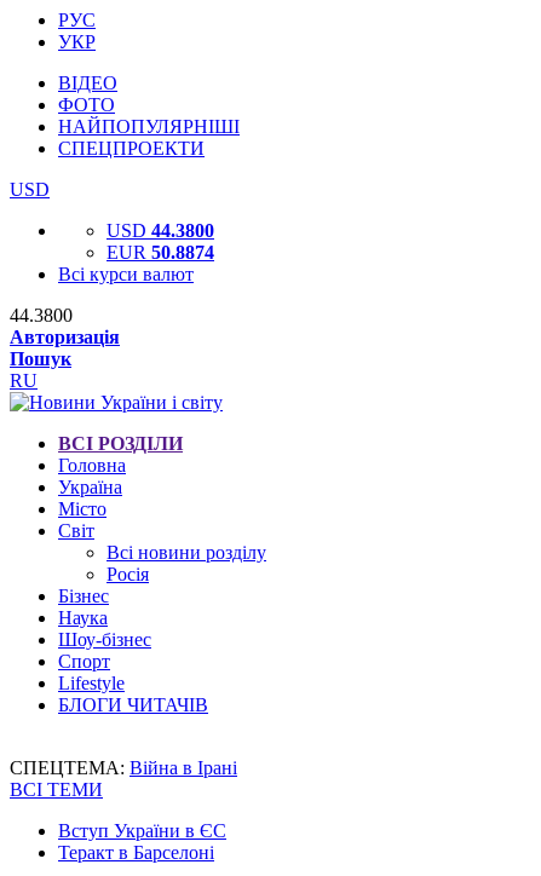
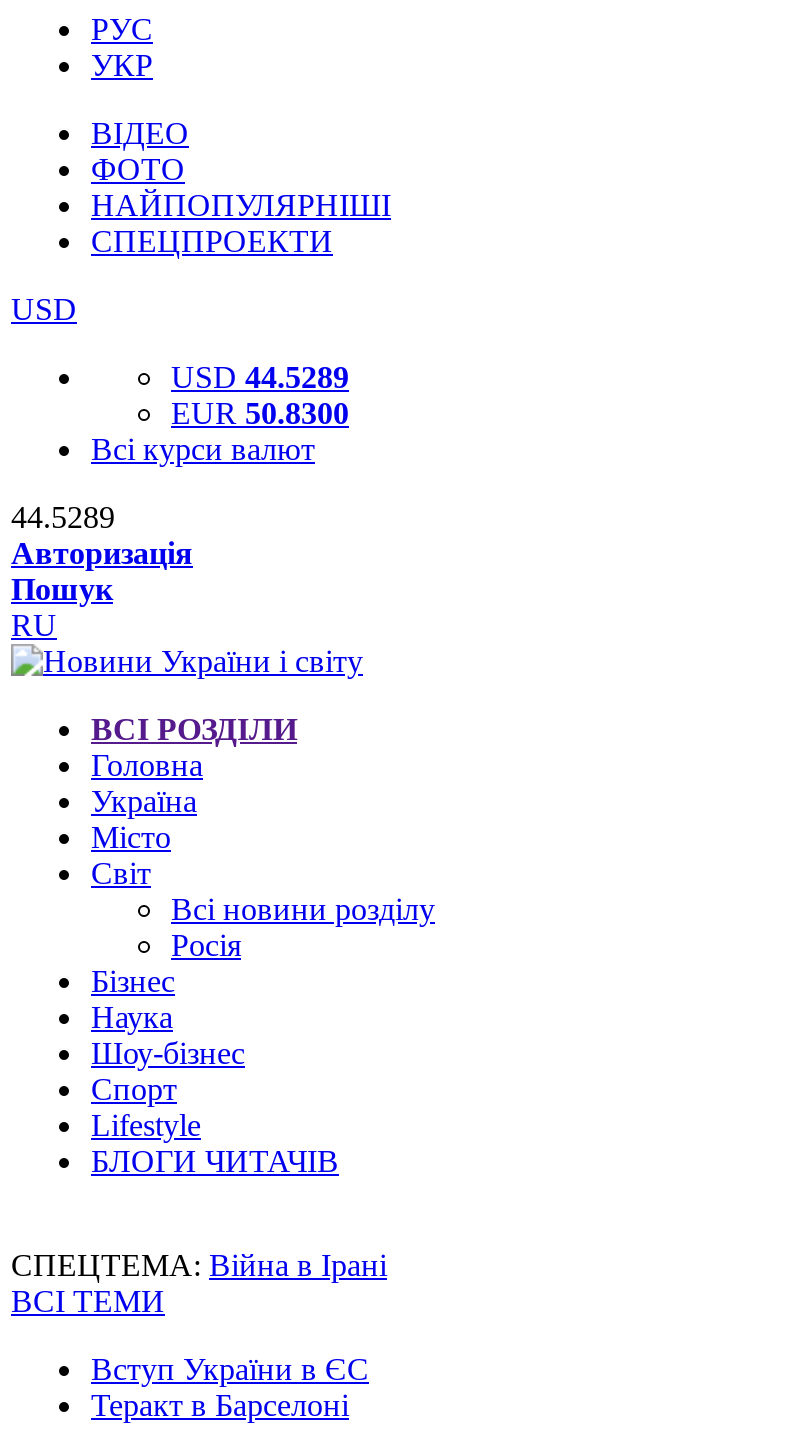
- USD 44.3800
+ USD 44.5289

- EUR 50.8874
+ EUR 50.8300

- 44.3800
+ 44.5289
